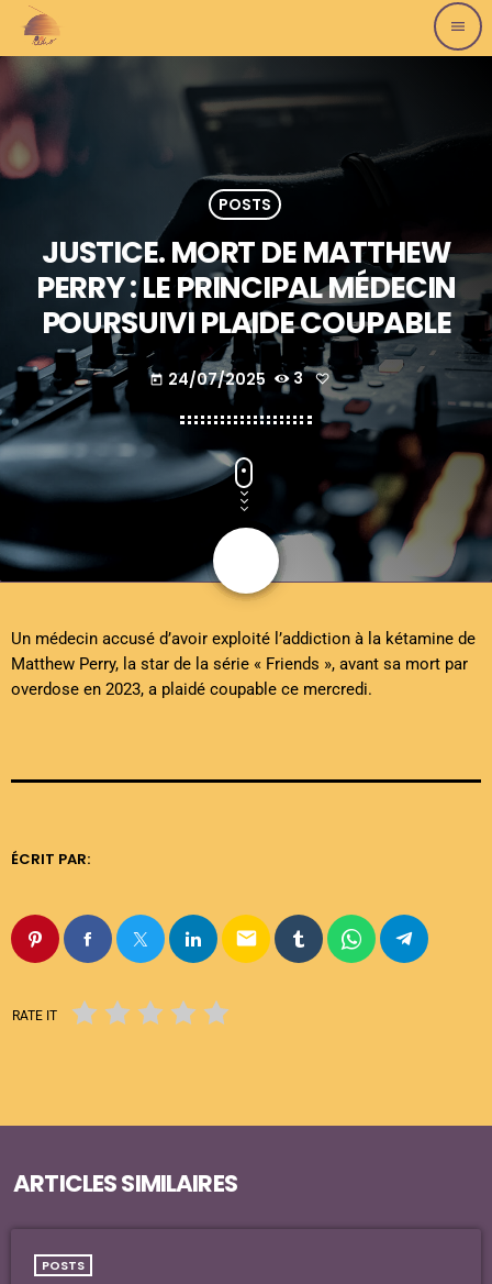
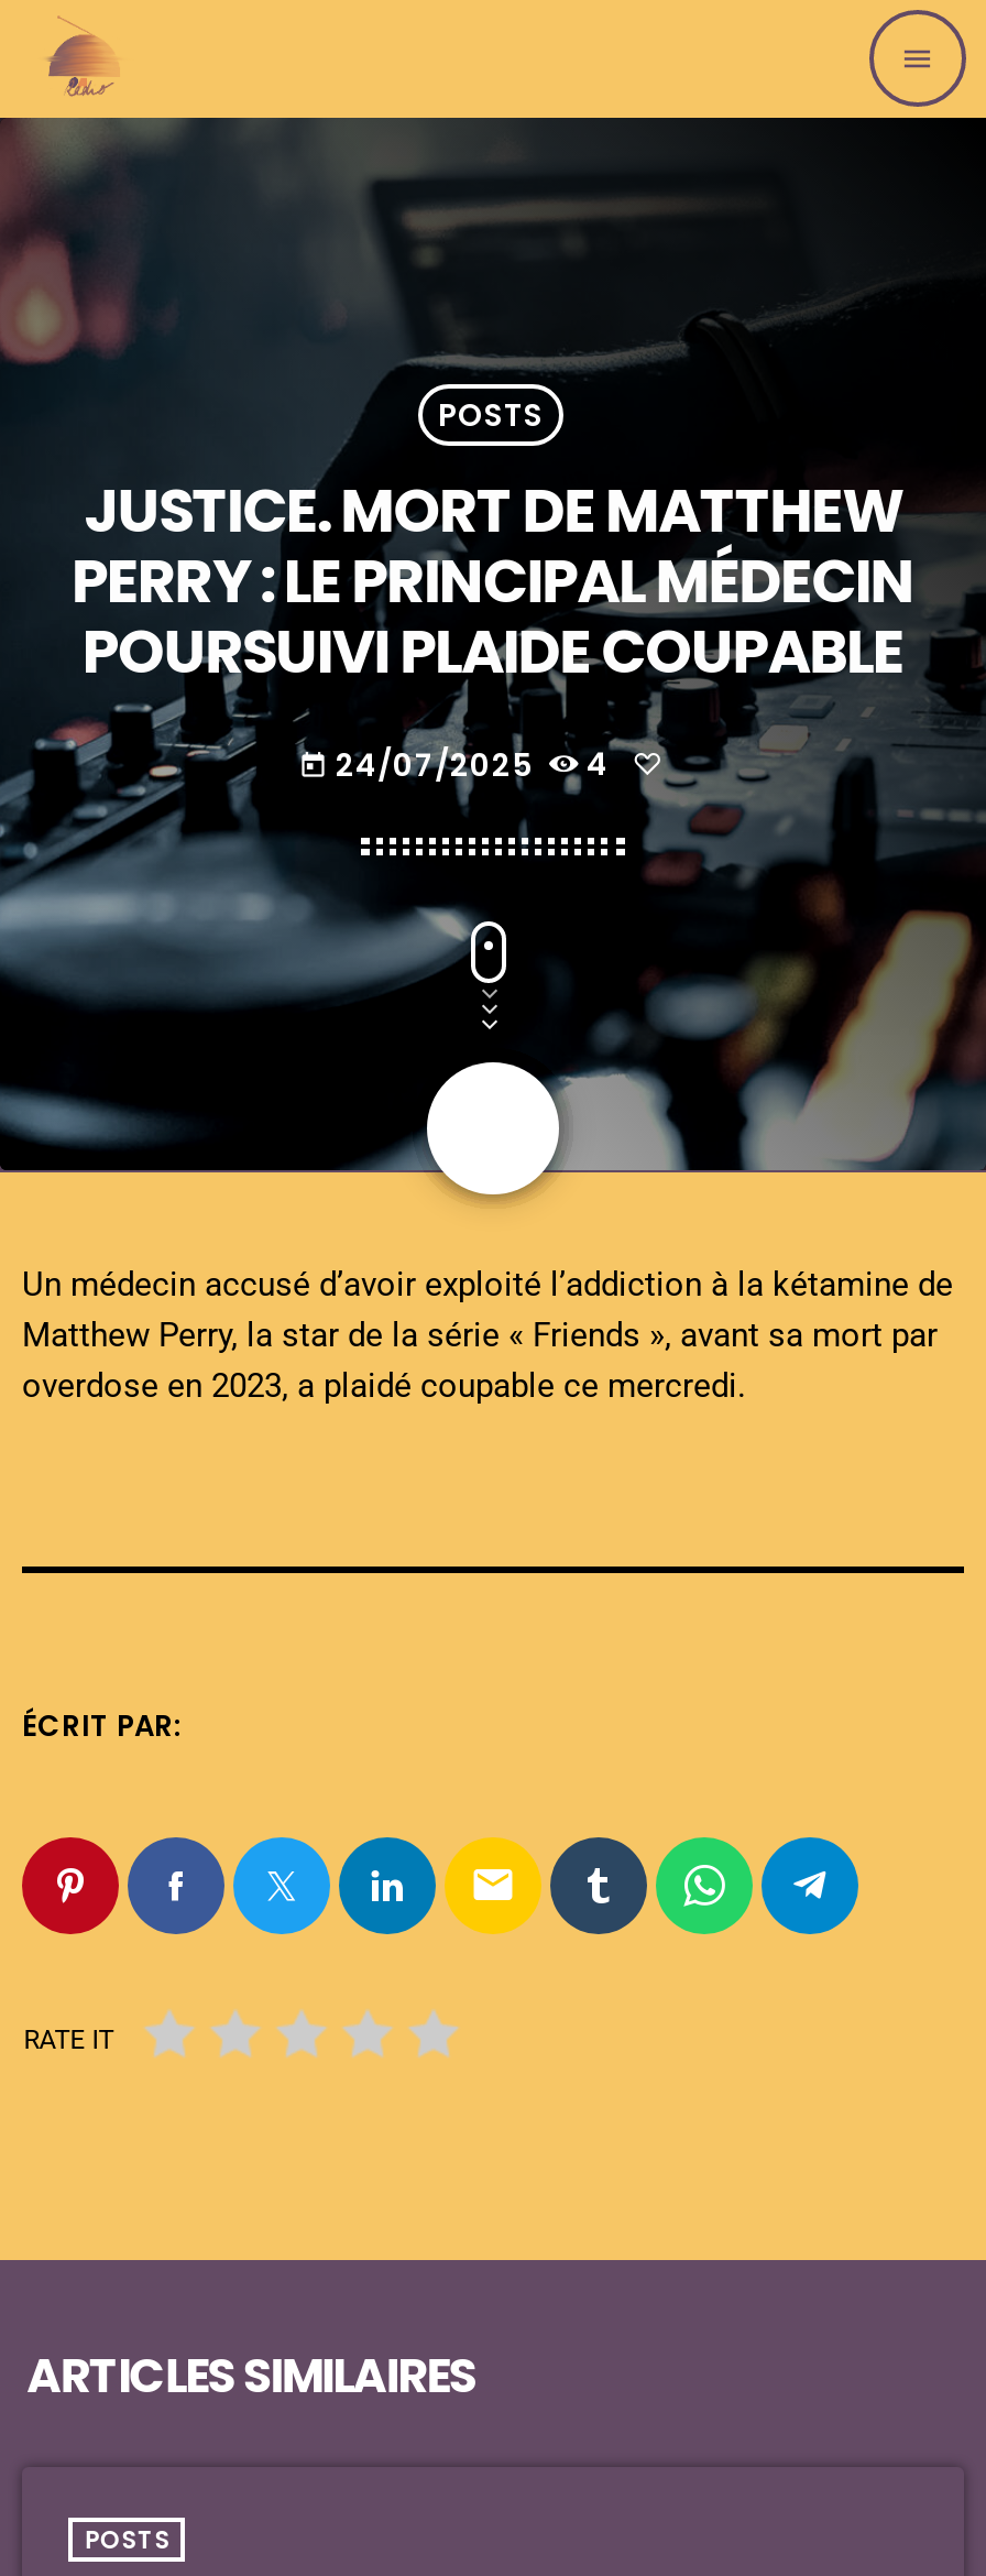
- 3
+ 4
